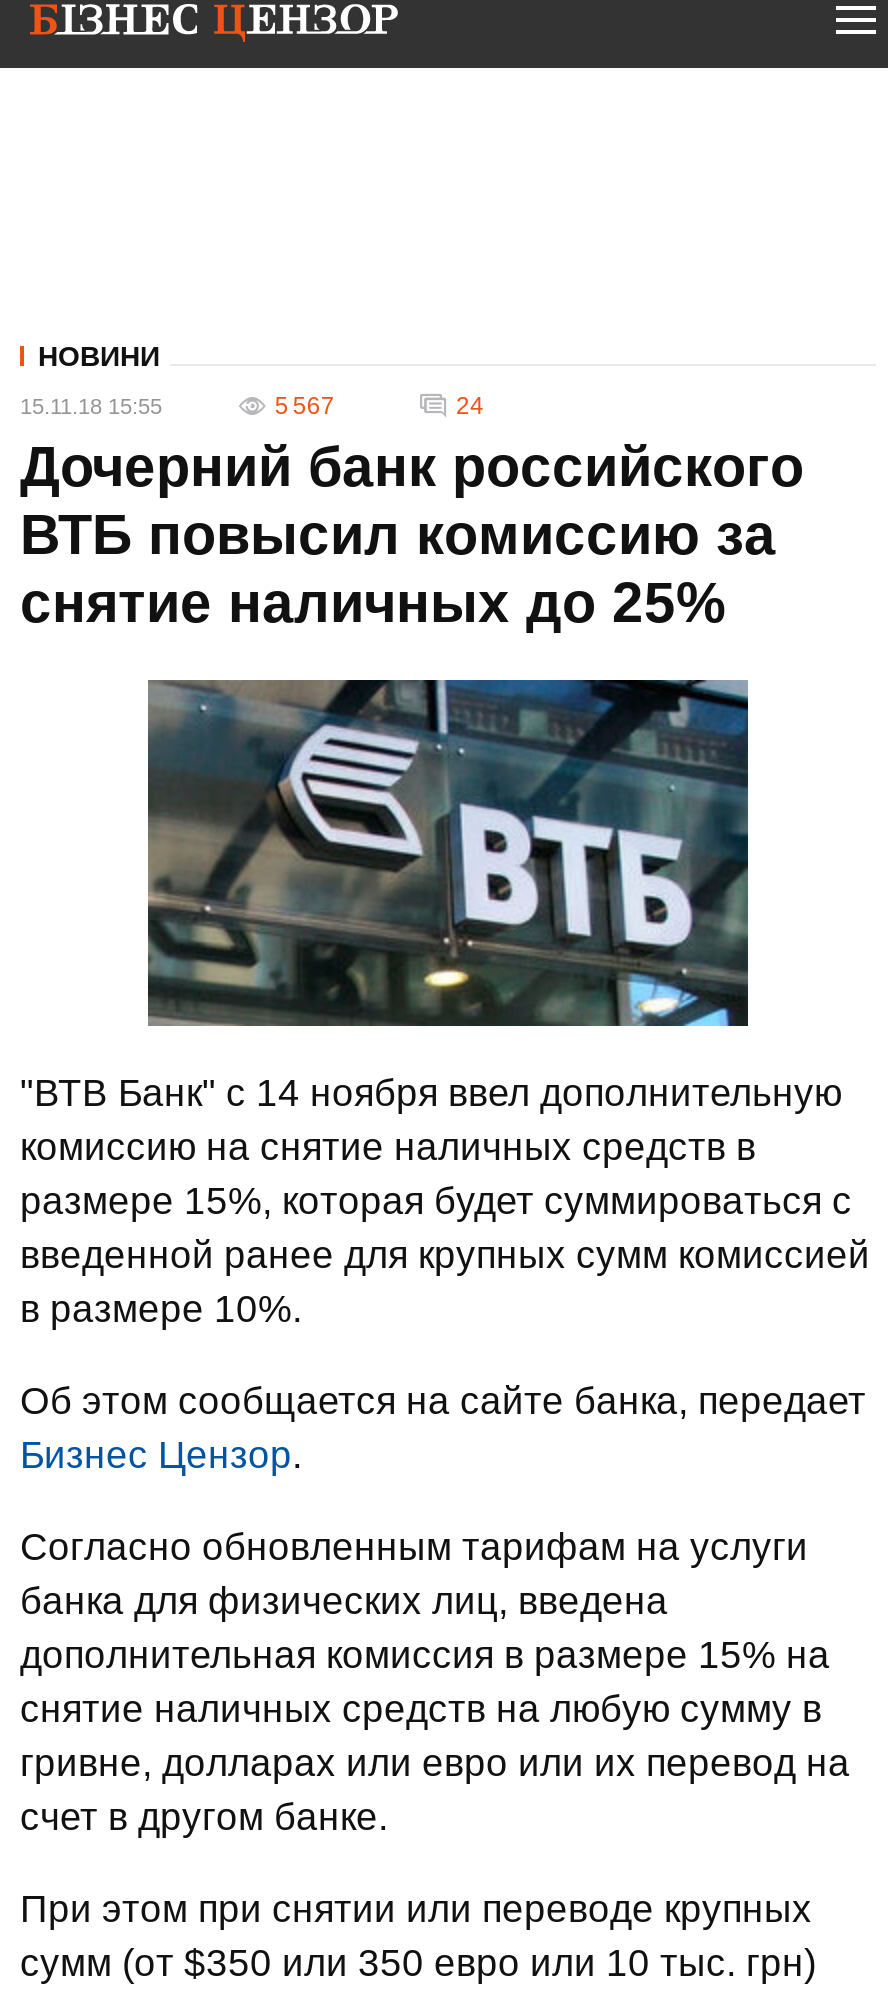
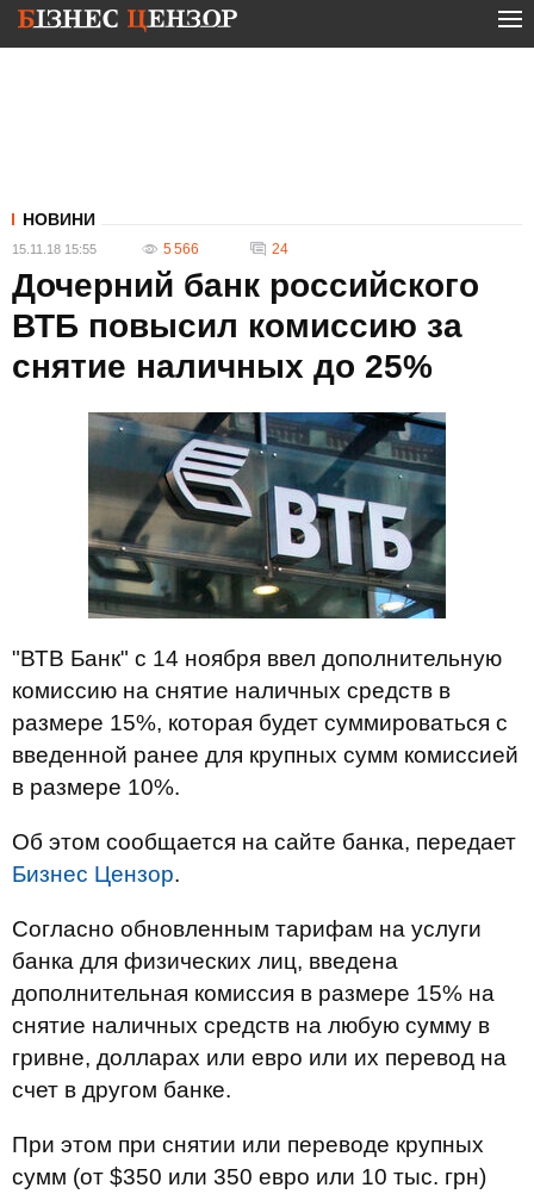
- 5 567
+ 5 566
